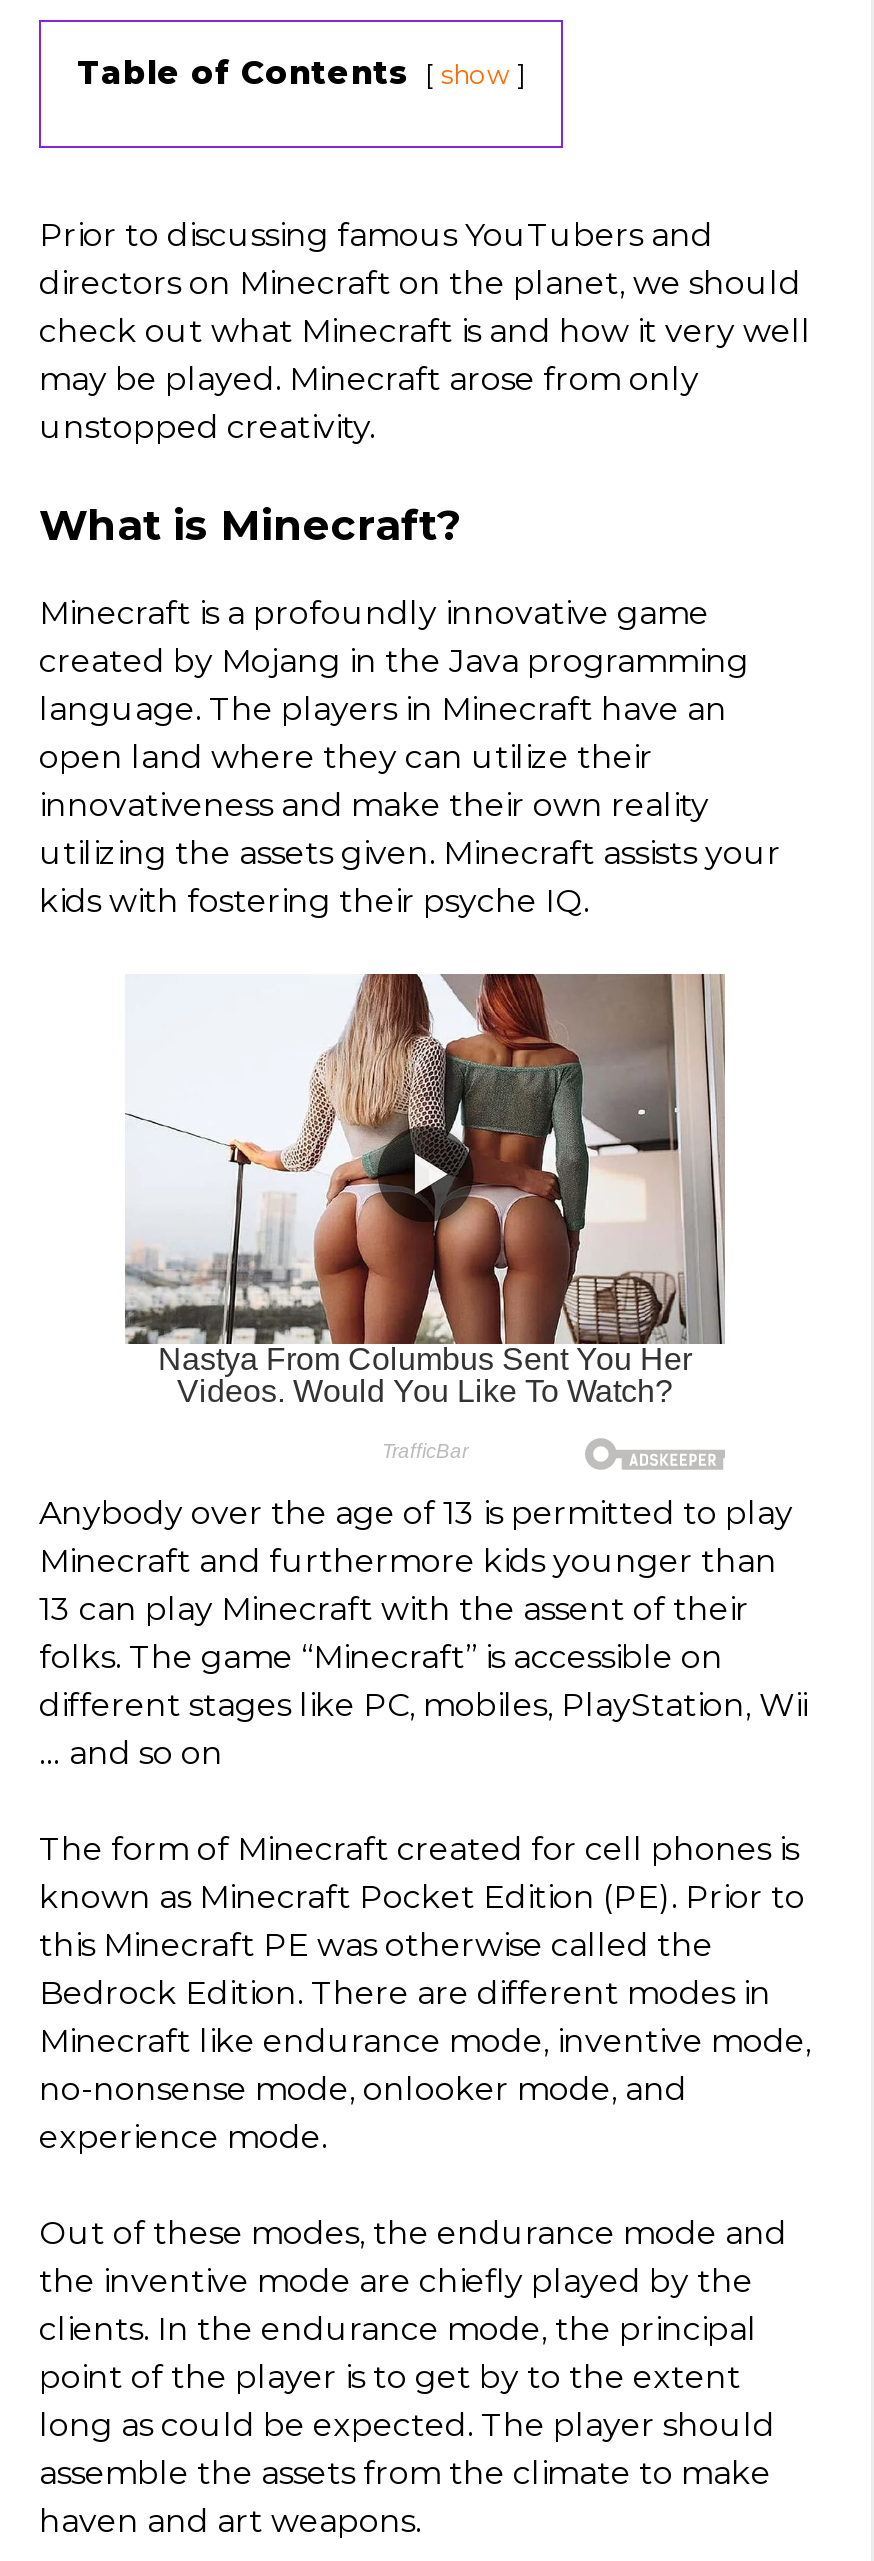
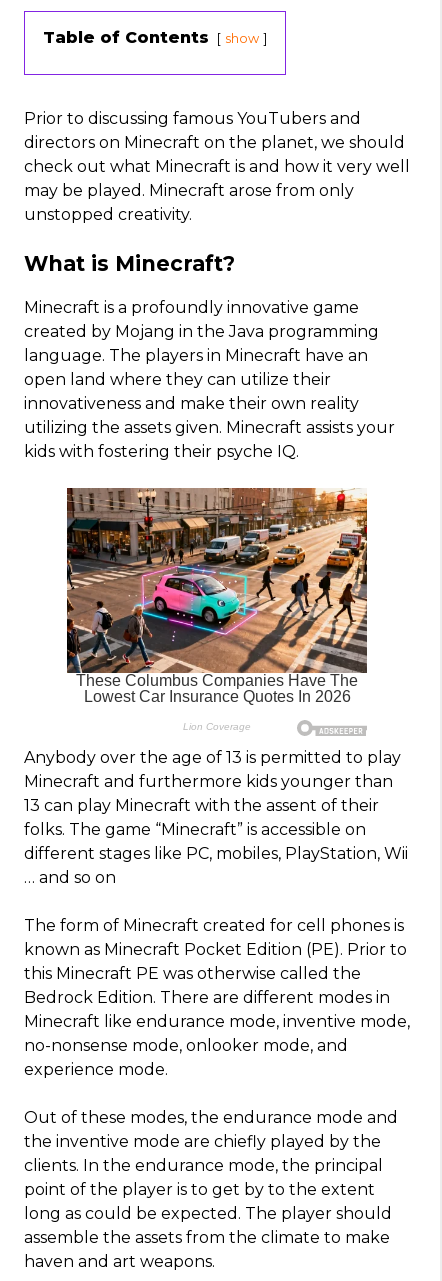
- [image]
+ [image]
